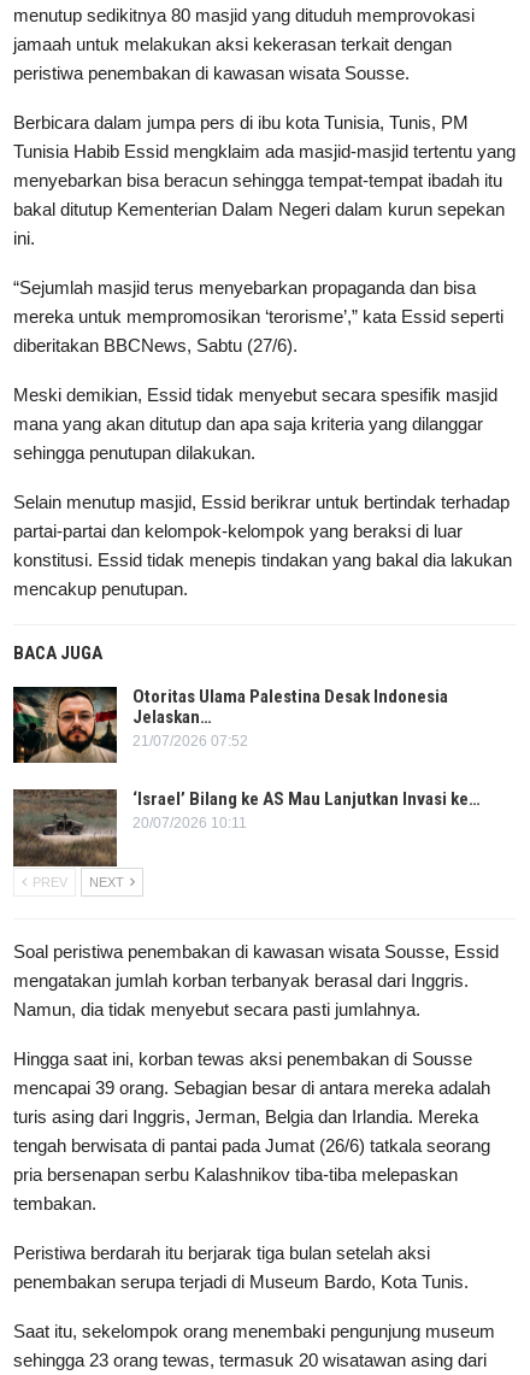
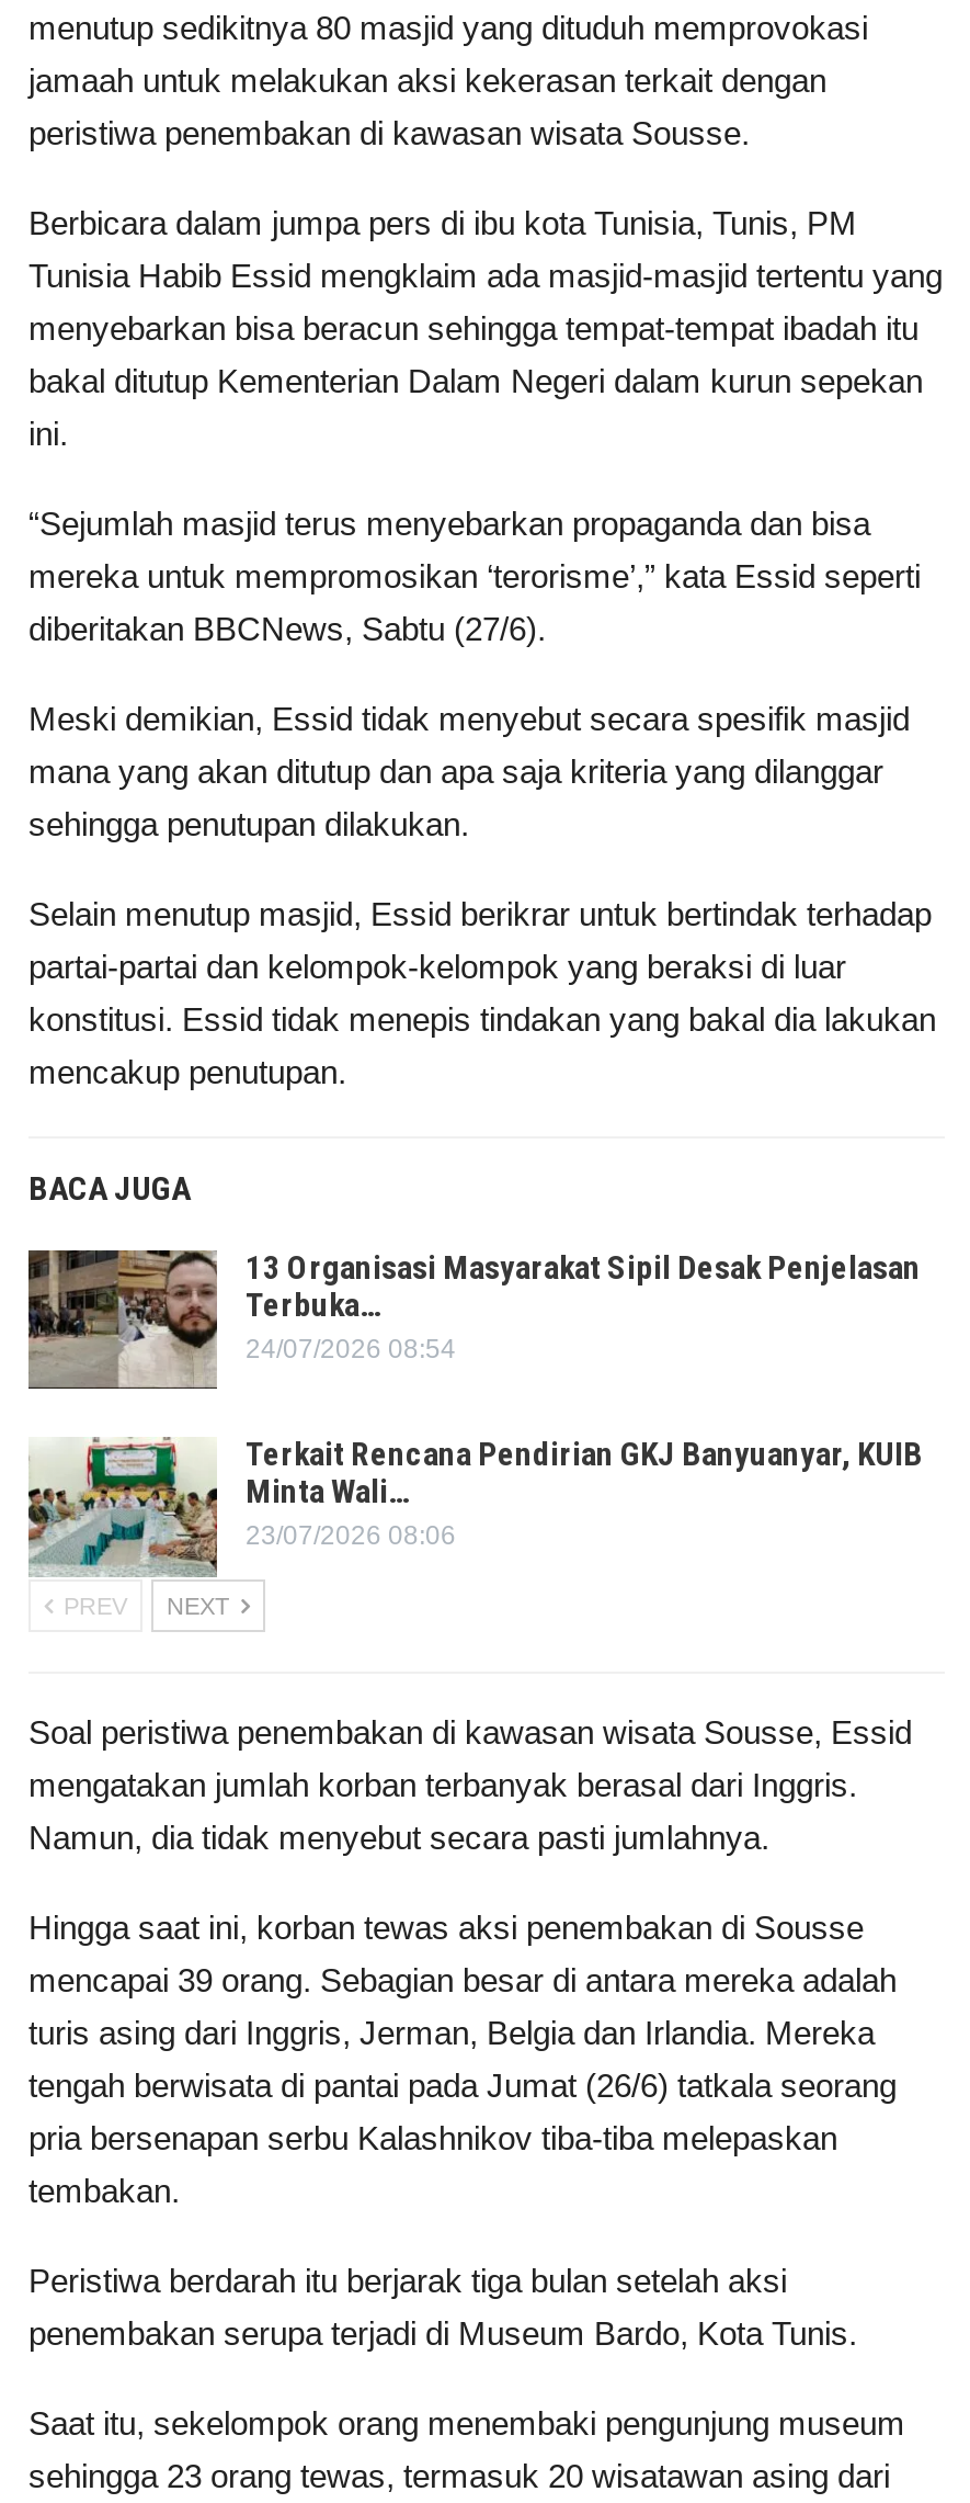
- [image]
- Otoritas Ulama Palestina Desak Indonesia
- Jelaskan…
- 21/07/2026 07:52
+ [image]
+ 13 Organisasi Masyarakat Sipil Desak Penjelasan
+ Terbuka…
+ 24/07/2026 08:54

- [image]
- ‘Israel’ Bilang ke AS Mau Lanjutkan Invasi ke…
- 20/07/2026 10:11
+ [image]
+ Terkait Rencana Pendirian GKJ Banyuanyar, KUIB
+ Minta Wali…
+ 23/07/2026 08:06
